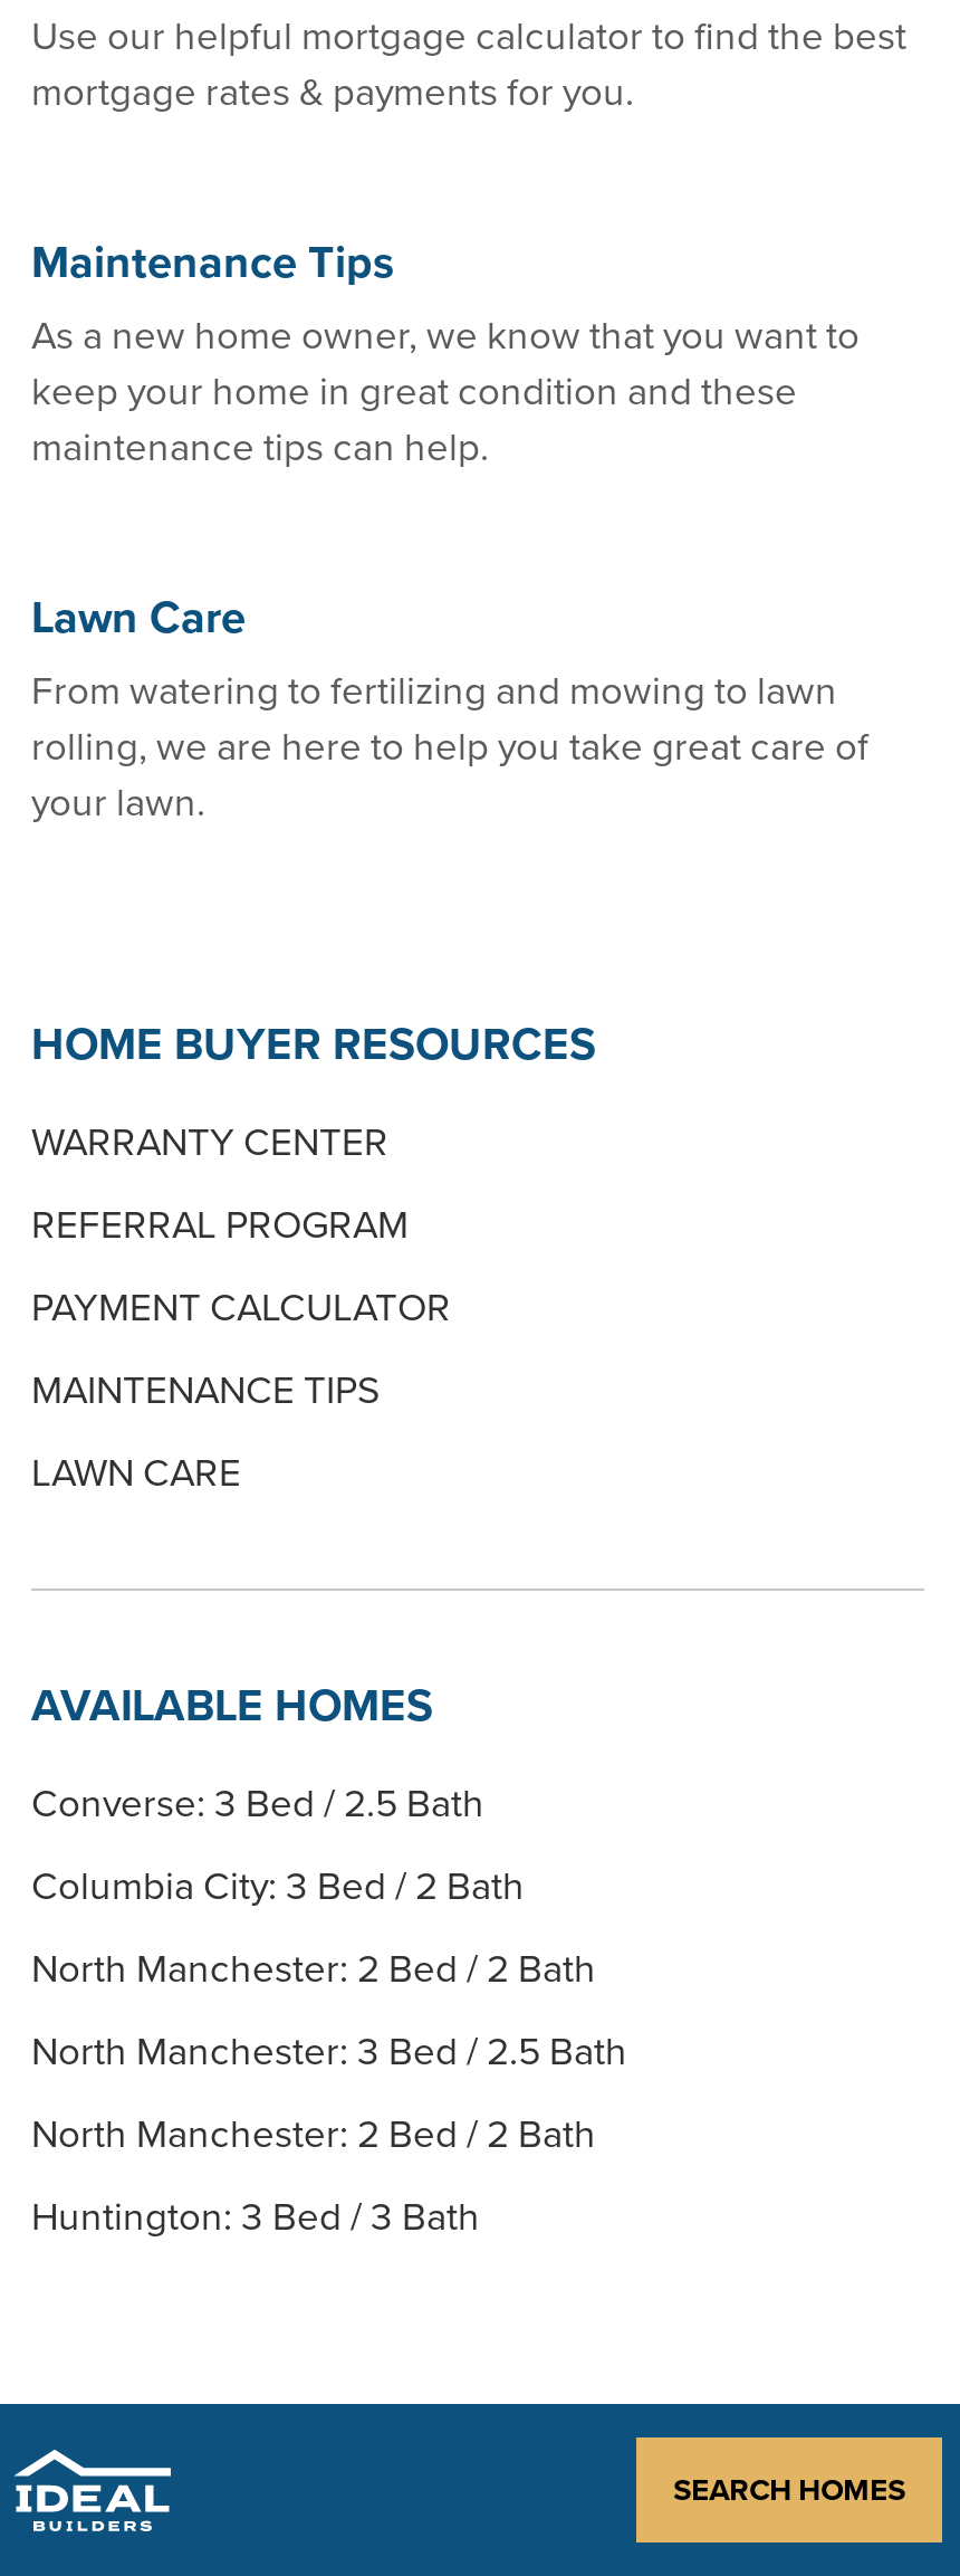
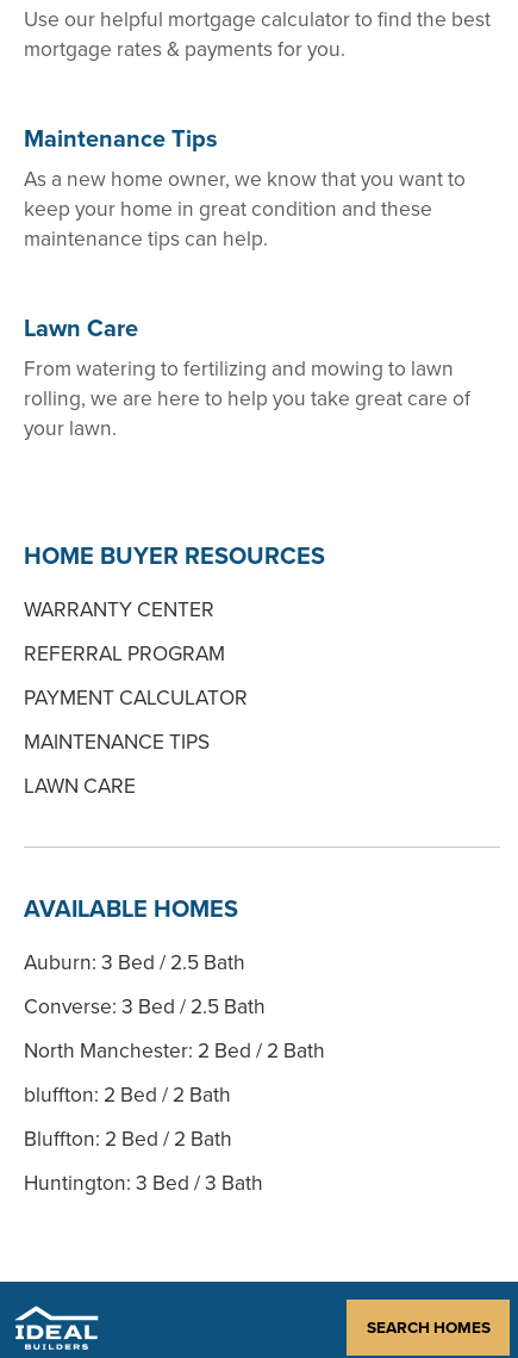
+ Auburn: 3 Bed / 2.5 Bath

moved down: Converse: 3 Bed / 2.5 Bath

- Columbia City: 3 Bed / 2 Bath

- North Manchester: 3 Bed / 2.5 Bath
- North Manchester: 2 Bed / 2 Bath
+ bluffton: 2 Bed / 2 Bath
+ Bluffton: 2 Bed / 2 Bath
